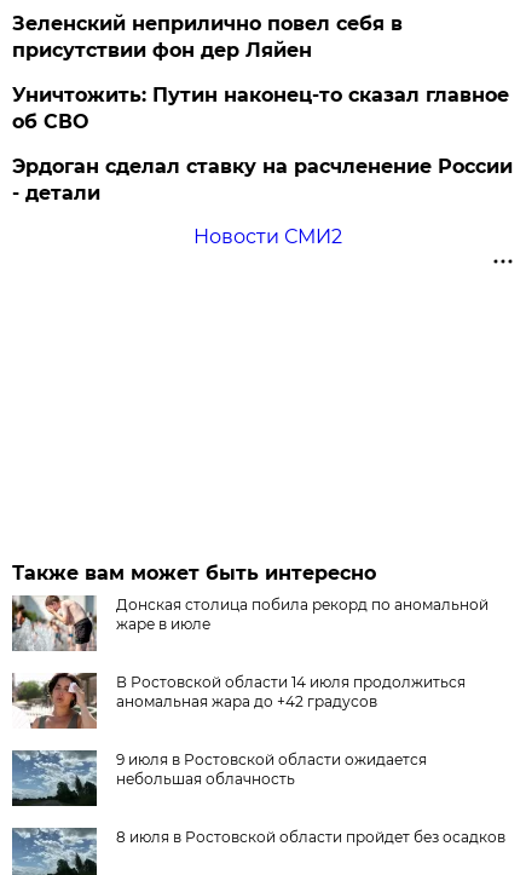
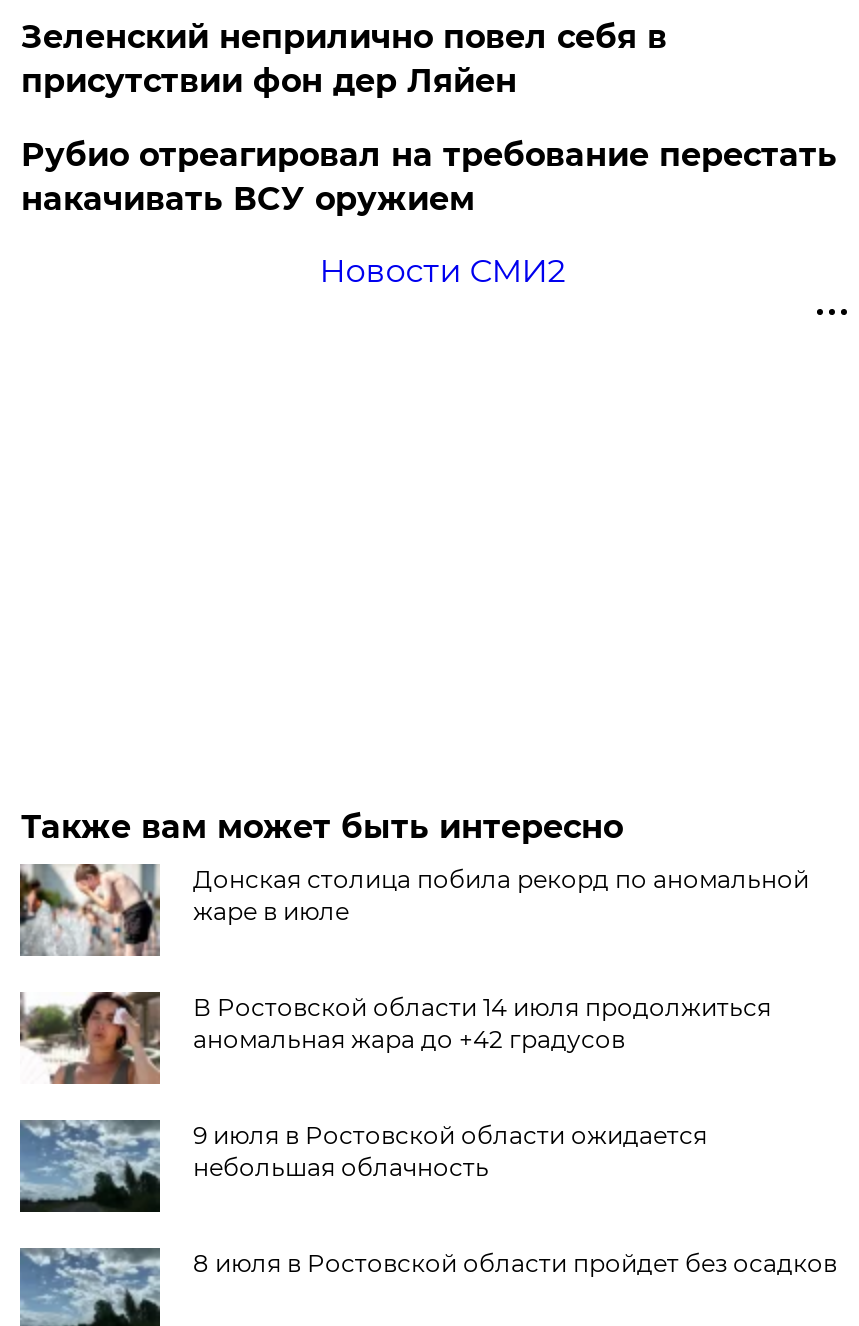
- Уничтожить: Путин наконец-то сказал главное
- об СВО
- Эрдоган сделал ставку на расчленение России
- - детали
+ Рубио отреагировал на требование перестать
+ накачивать ВСУ оружием
